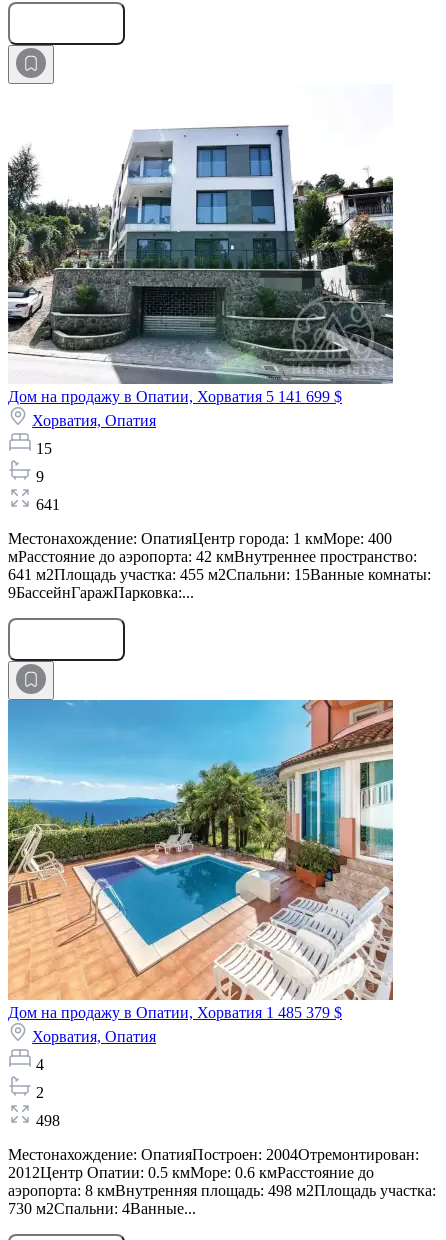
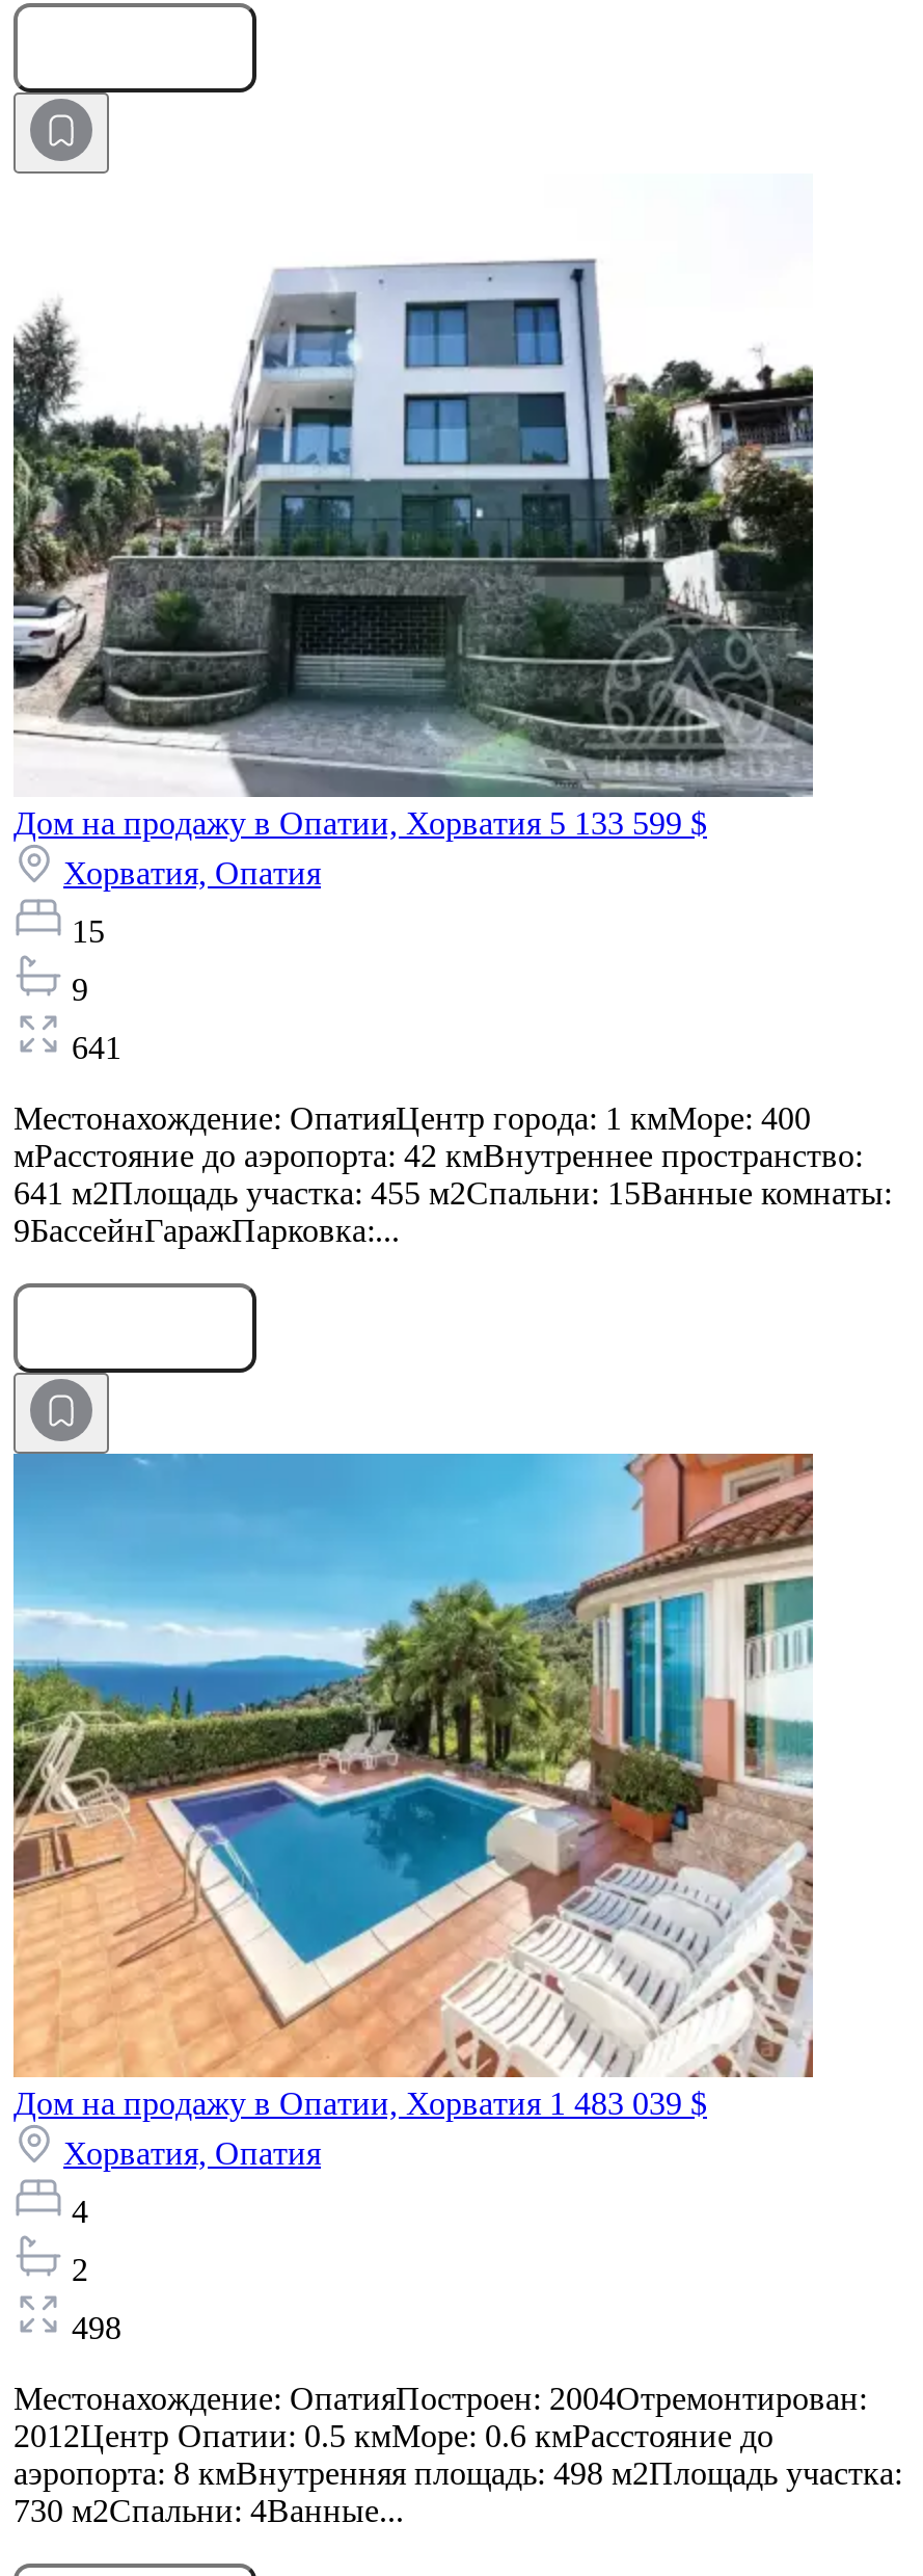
- Дом на продажу в Опатии, Хорватия 5 141 699 $
+ Дом на продажу в Опатии, Хорватия 5 133 599 $

- Дом на продажу в Опатии, Хорватия 1 485 379 $
+ Дом на продажу в Опатии, Хорватия 1 483 039 $
